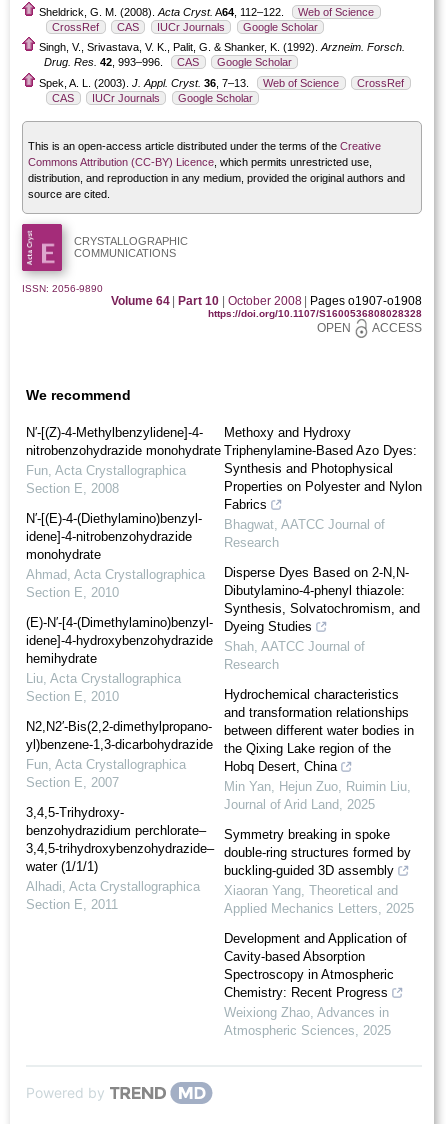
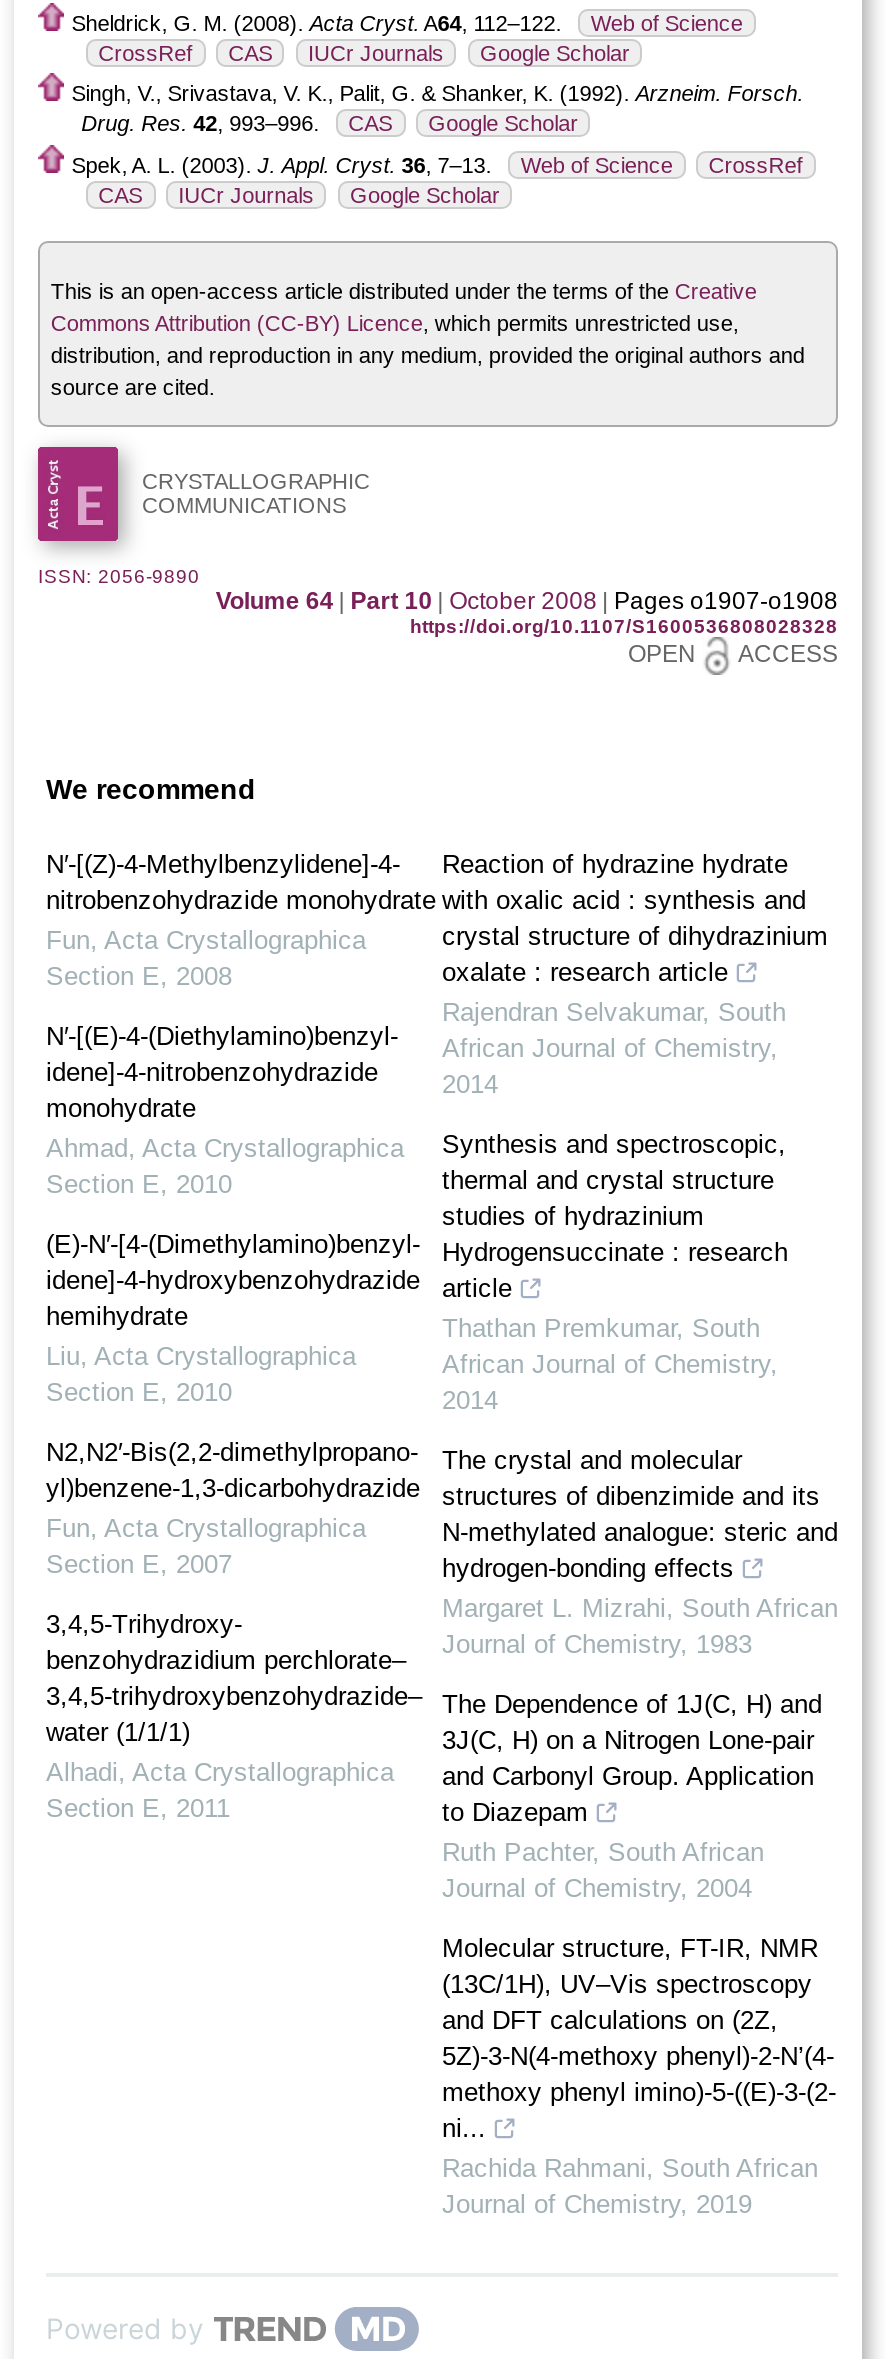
- Methoxy and Hydroxy
- Triphenylamine-Based Azo Dyes:
- Synthesis and Photophysical
- Properties on Polyester and Nylon
- Fabrics
- Bhagwat, AATCC Journal of
- Research
+ Reaction of hydrazine hydrate
+ with oxalic acid : synthesis and
+ crystal structure of dihydrazinium
+ oxalate : research article
+ Rajendran Selvakumar, South
+ African Journal of Chemistry,
+ 2014

- Disperse Dyes Based on 2-N,N-
- Dibutylamino-4-phenyl thiazole:
- Synthesis, Solvatochromism, and
- Dyeing Studies
- Shah, AATCC Journal of
- Research
+ Synthesis and spectroscopic,
+ thermal and crystal structure
+ studies of hydrazinium
+ Hydrogensuccinate : research
+ article
+ Thathan Premkumar, South
+ African Journal of Chemistry,
+ 2014

- Hydrochemical characteristics
- and transformation relationships
- between different water bodies in
- the Qixing Lake region of the
- Hobq Desert, China
- Min Yan, Hejun Zuo, Ruimin Liu,
- Journal of Arid Land, 2025
+ The crystal and molecular
+ structures of dibenzimide and its
+ N-methylated analogue: steric and
+ hydrogen-bonding effects
+ Margaret L. Mizrahi, South African
+ Journal of Chemistry, 1983

- Symmetry breaking in spoke
- double-ring structures formed by
- buckling-guided 3D assembly
- Xiaoran Yang, Theoretical and
- Applied Mechanics Letters, 2025
+ The Dependence of 1J(C, H) and
+ 3J(C, H) on a Nitrogen Lone-pair
+ and Carbonyl Group. Application
+ to Diazepam
+ Ruth Pachter, South African
+ Journal of Chemistry, 2004

- Development and Application of
- Cavity-based Absorption
- Spectroscopy in Atmospheric
- Chemistry: Recent Progress
- Weixiong Zhao, Advances in
- Atmospheric Sciences, 2025
+ Molecular structure, FT-IR, NMR
+ (13C/1H), UV–Vis spectroscopy
+ and DFT calculations on (2Z,
+ 5Z)-3-N(4-methoxy phenyl)-2-N’(4-
+ methoxy phenyl imino)-5-((E)-3-(2-
+ ni...
+ Rachida Rahmani, South African
+ Journal of Chemistry, 2019
